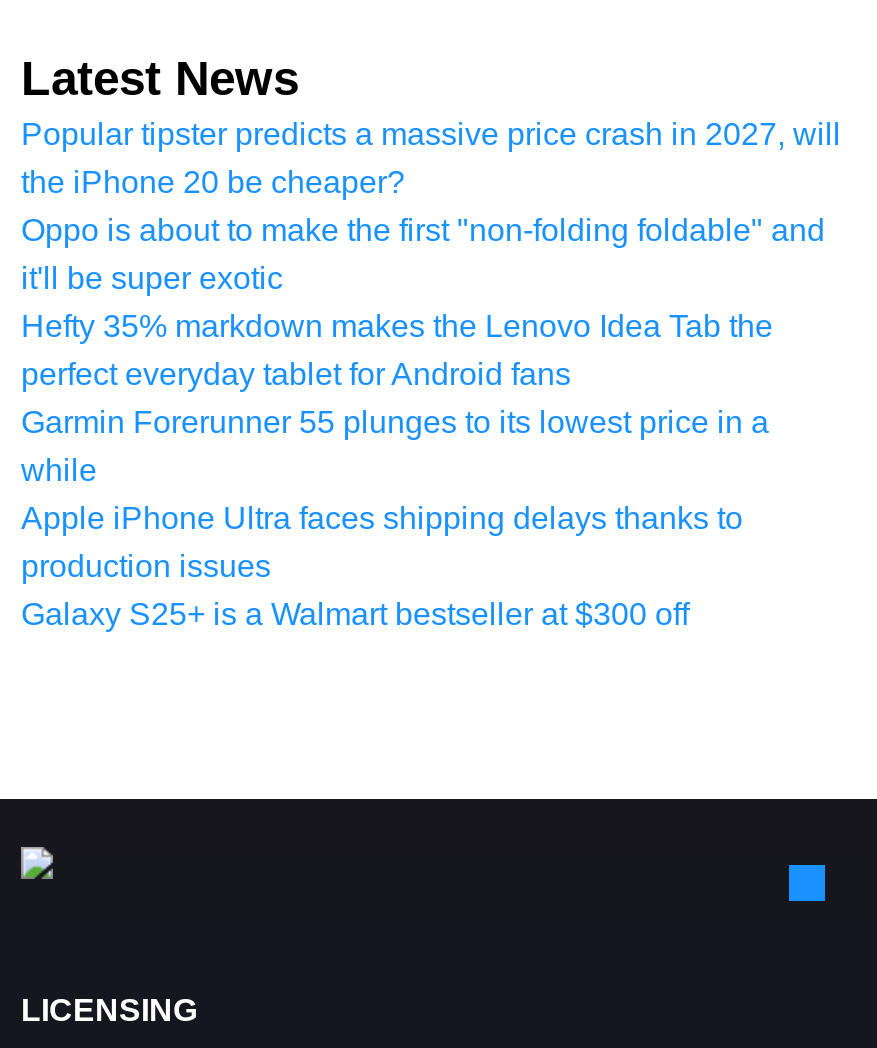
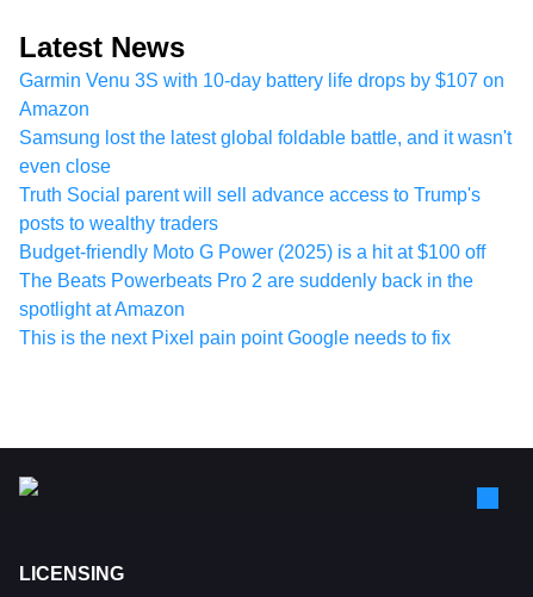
- Popular tipster predicts a massive price crash in 2027, will
- the iPhone 20 be cheaper?
- Oppo is about to make the first "non-folding foldable" and
- it'll be super exotic
- Hefty 35% markdown makes the Lenovo Idea Tab the
- perfect everyday tablet for Android fans
- Garmin Forerunner 55 plunges to its lowest price in a
- while
- Apple iPhone Ultra faces shipping delays thanks to
- production issues
- Galaxy S25+ is a Walmart bestseller at $300 off
+ Garmin Venu 3S with 10-day battery life drops by $107 on
+ Amazon
+ Samsung lost the latest global foldable battle, and it wasn't
+ even close
+ Truth Social parent will sell advance access to Trump's
+ posts to wealthy traders
+ Budget-friendly Moto G Power (2025) is a hit at $100 off
+ The Beats Powerbeats Pro 2 are suddenly back in the
+ spotlight at Amazon
+ This is the next Pixel pain point Google needs to fix
